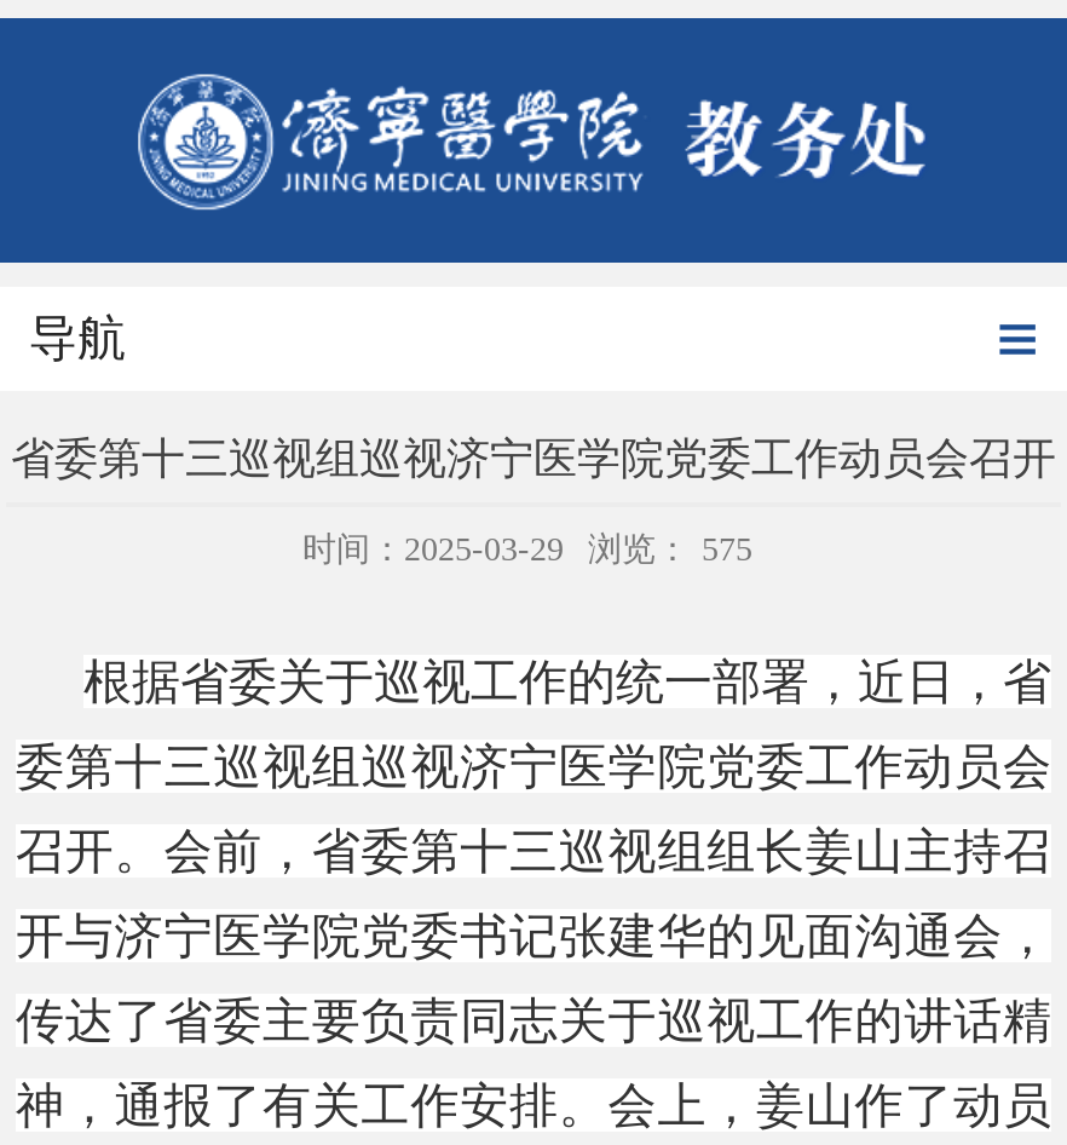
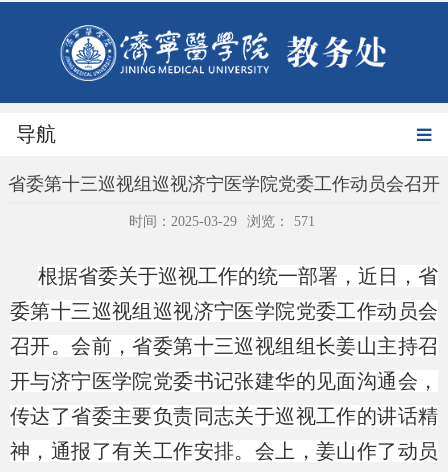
- 时间：2025-03-29 浏览： 575
+ 时间：2025-03-29 浏览： 571
